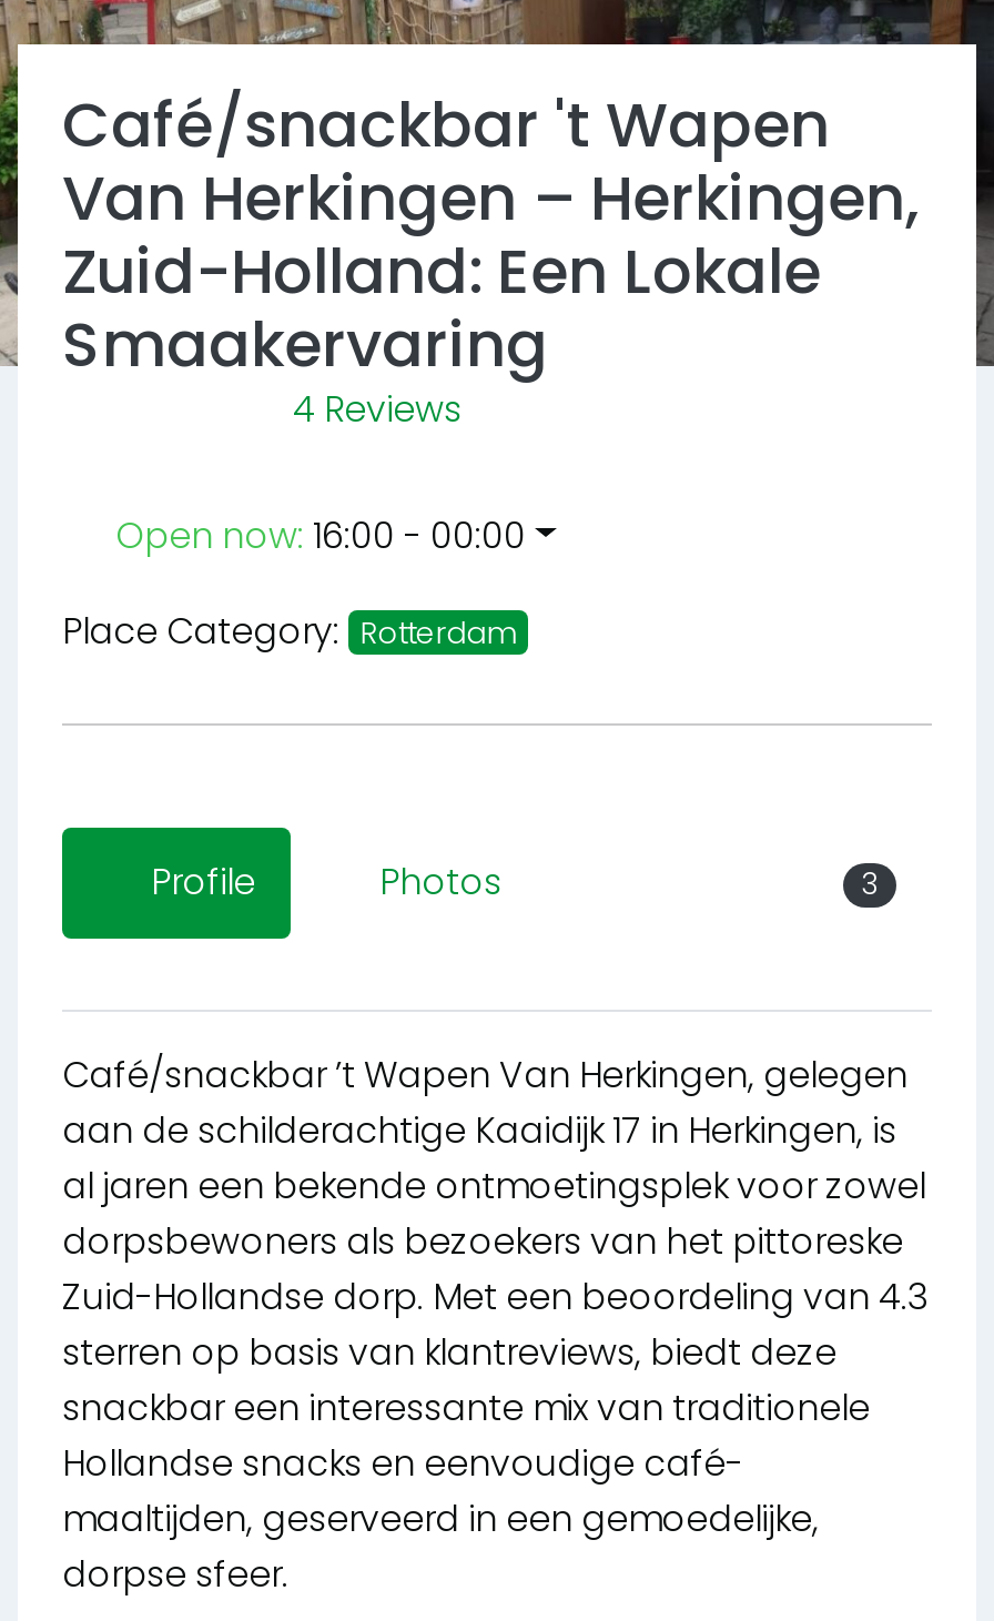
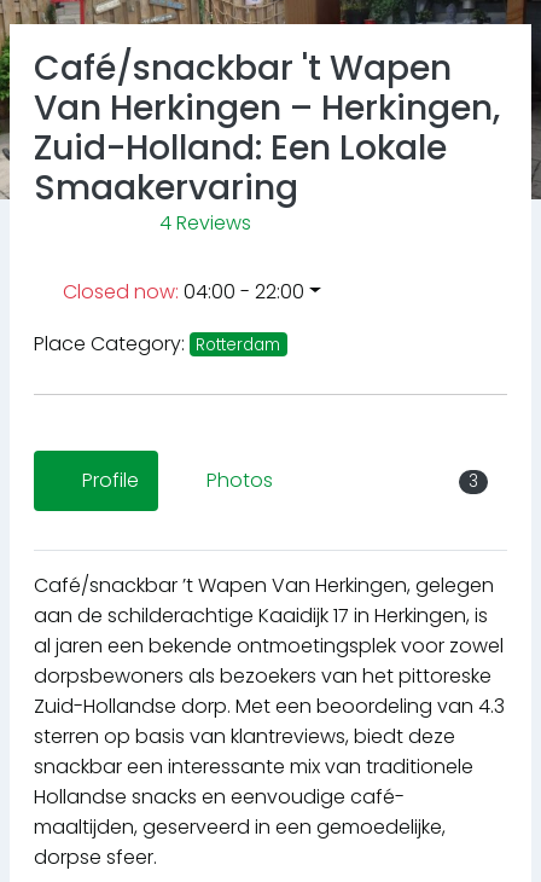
- Open now: 16:00 - 00:00
+ Closed now: 04:00 - 22:00
